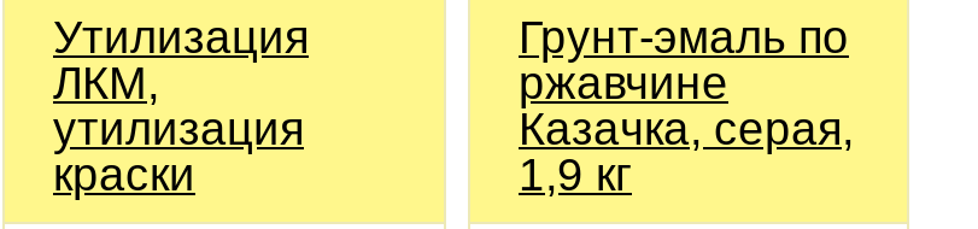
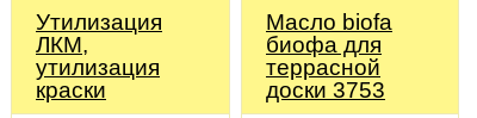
- Грунт-эмаль по
- ржавчине
- Казачка, серая,
- 1,9 кг
+ Масло biofa
+ биофа для
+ террасной
+ доски 3753
